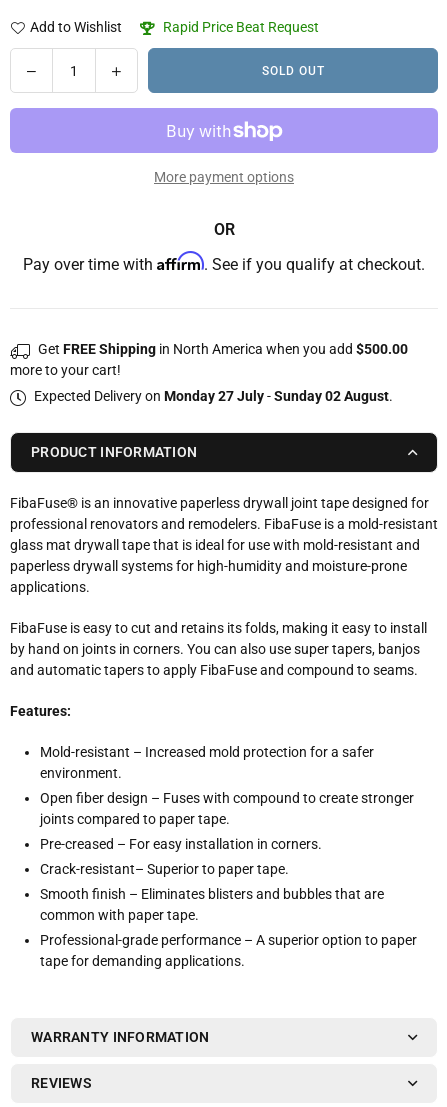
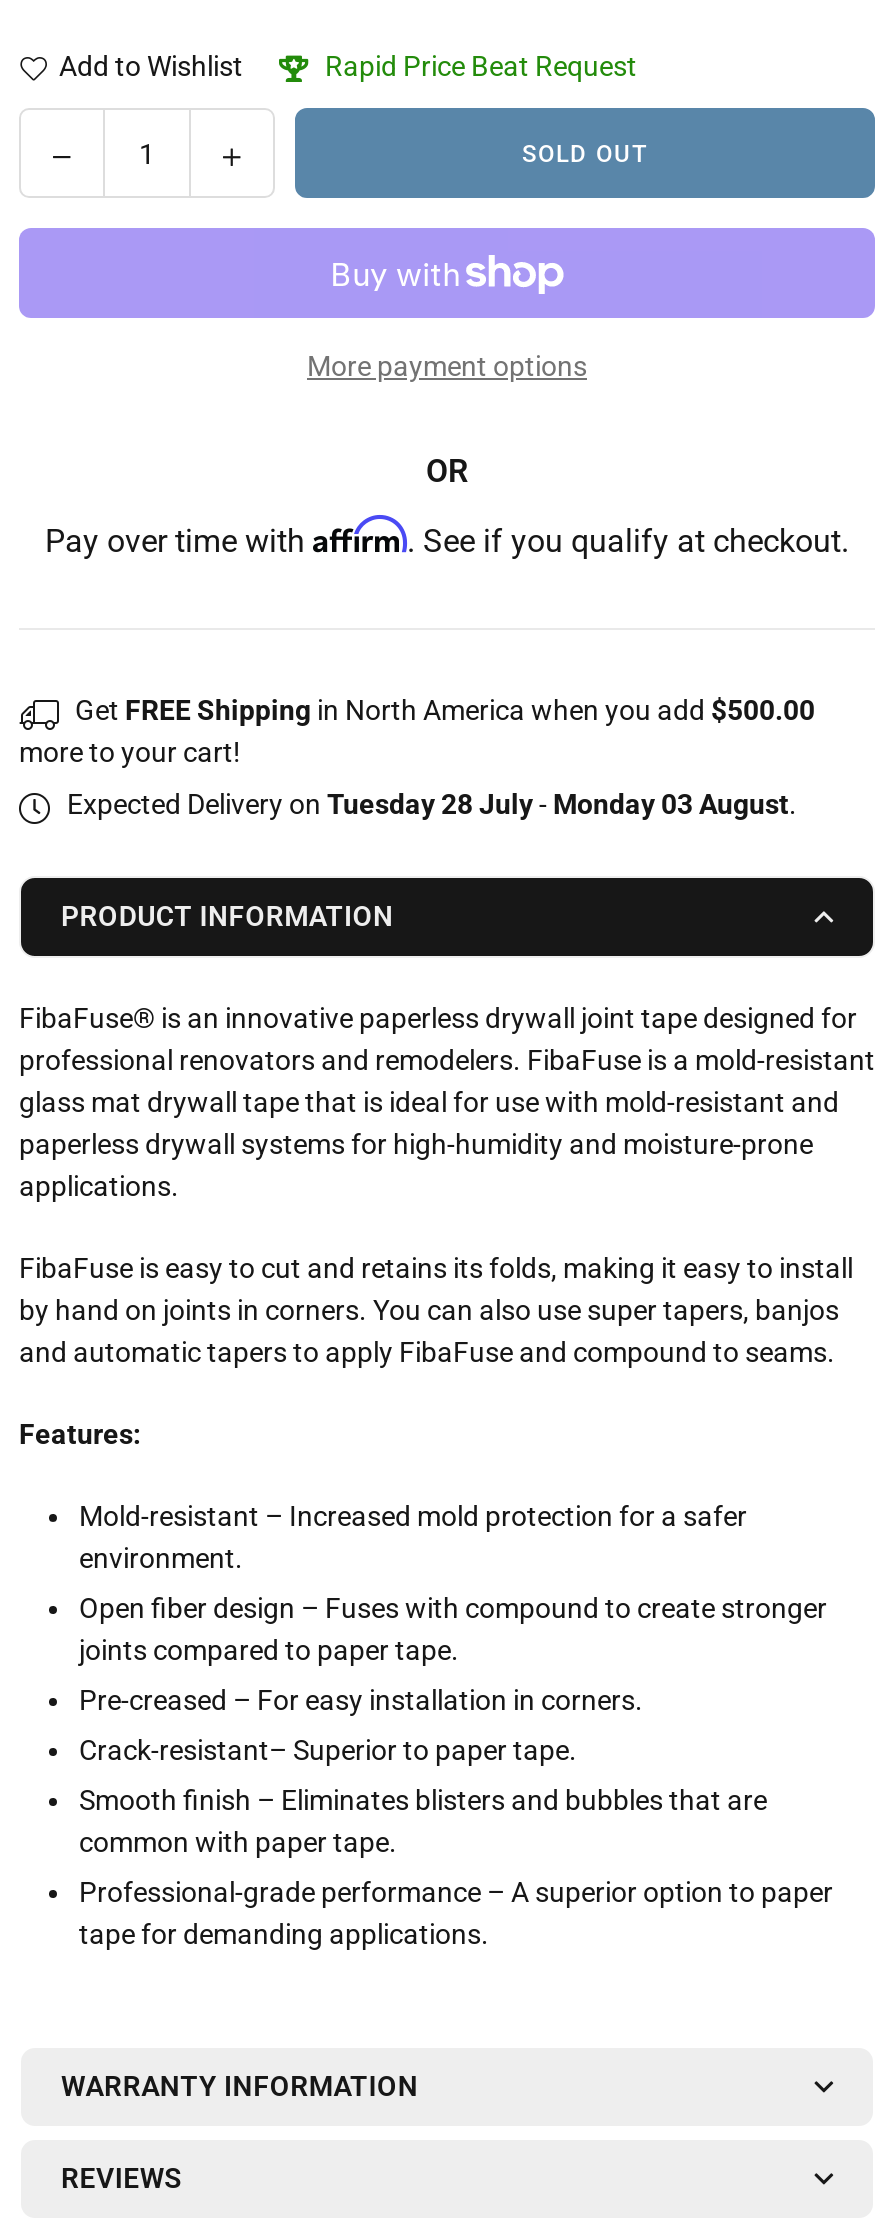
- Expected Delivery on Monday 27 July - Sunday 02 August.
+ Expected Delivery on Tuesday 28 July - Monday 03 August.
